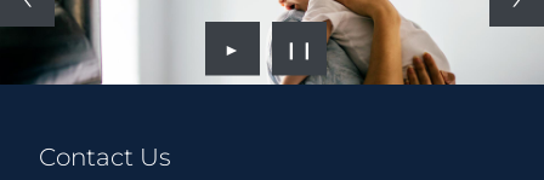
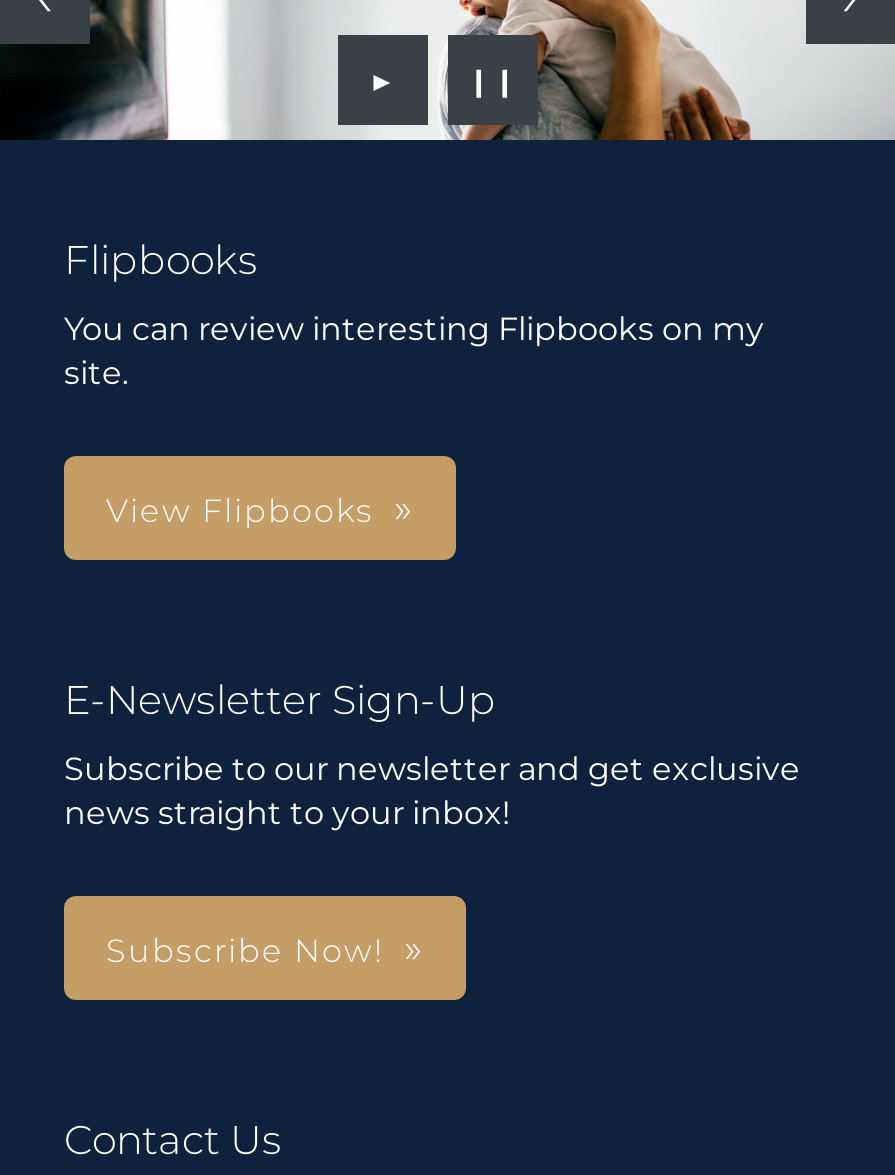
+ Flipbooks
+ You can review interesting Flipbooks on my
+ site.

+ E-Newsletter Sign-Up
+ Subscribe to our newsletter and get exclusive
+ news straight to your inbox!

+ View Flipbooks

+ Subscribe Now!
